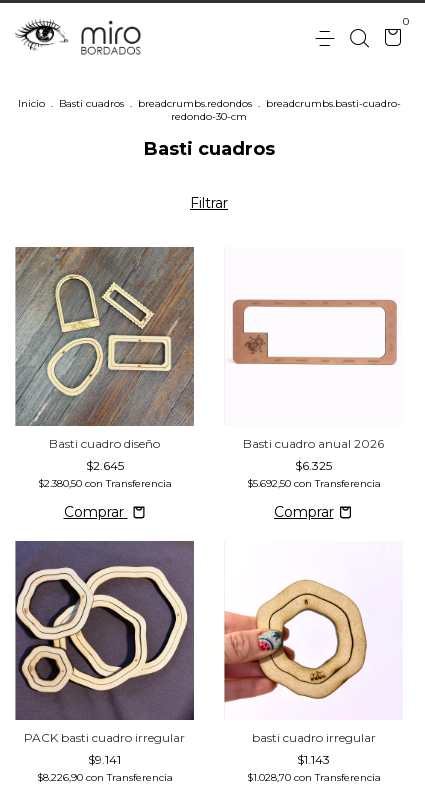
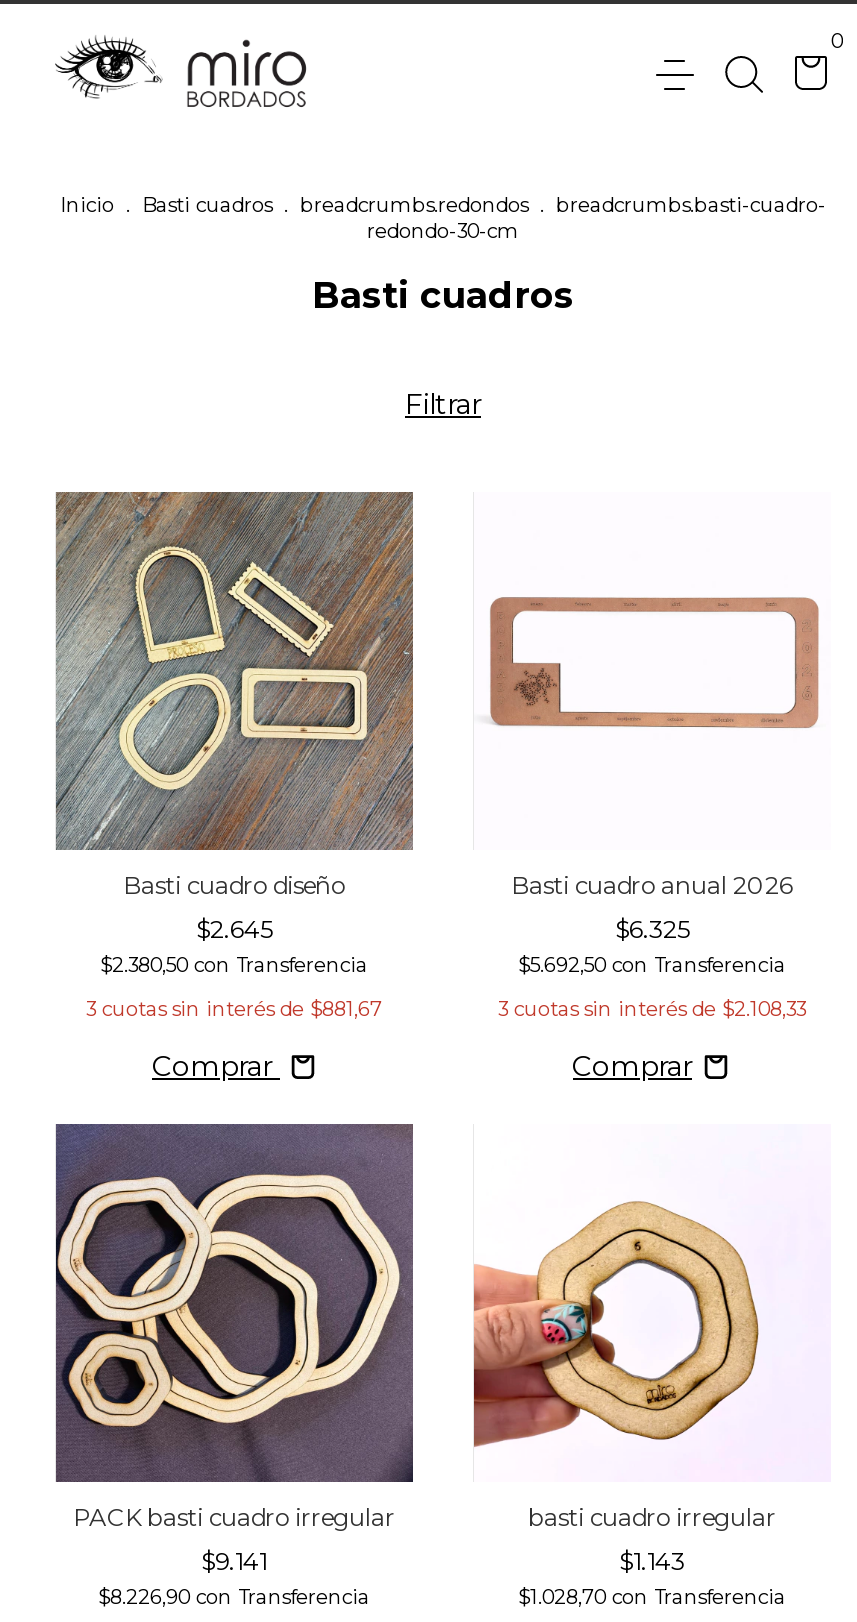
+ 3 cuotas sin interés de $881,67

+ 3 cuotas sin interés de $2.108,33
